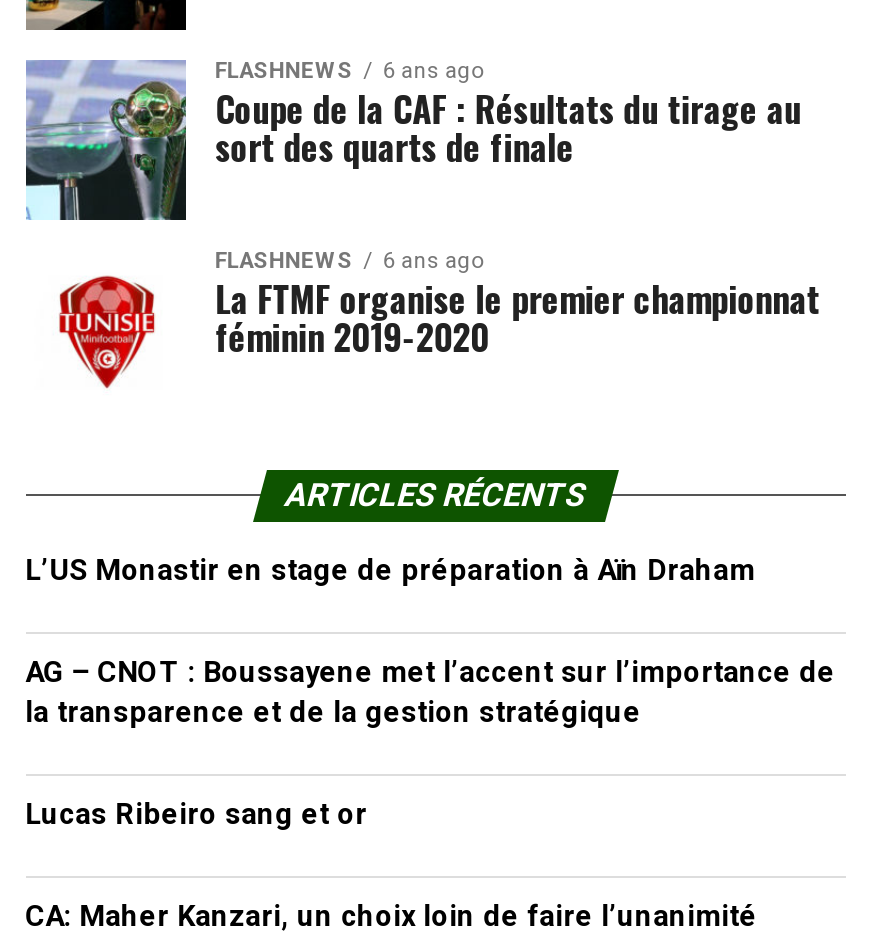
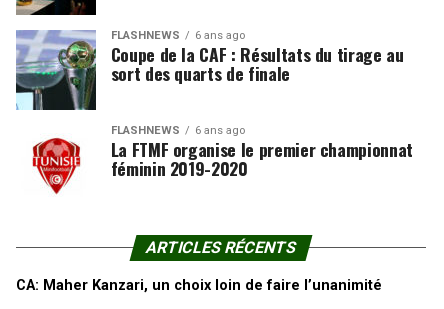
- L’US Monastir en stage de préparation à Aïn Draham
- AG – CNOT : Boussayene met l’accent sur l’importance de
- la transparence et de la gestion stratégique
- Lucas Ribeiro sang et or
